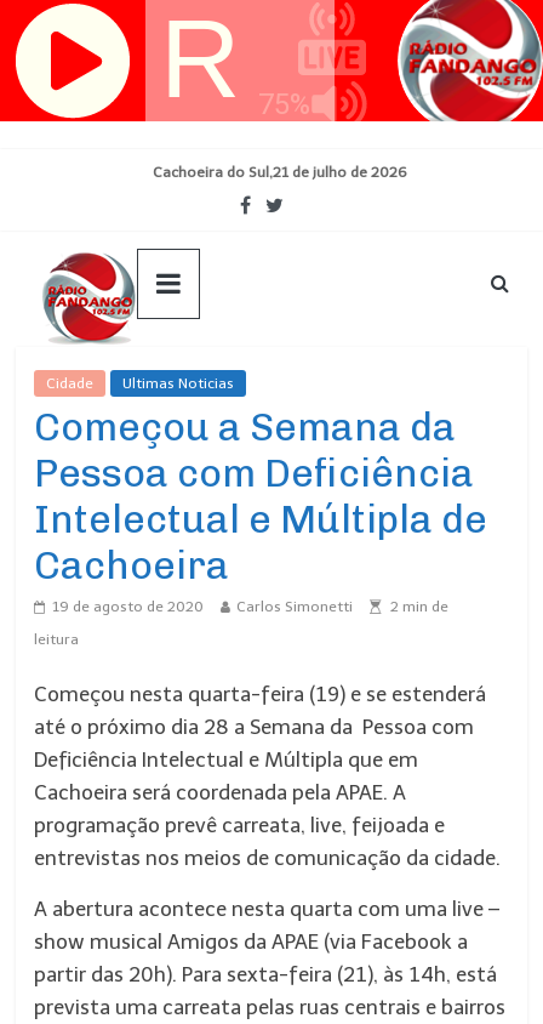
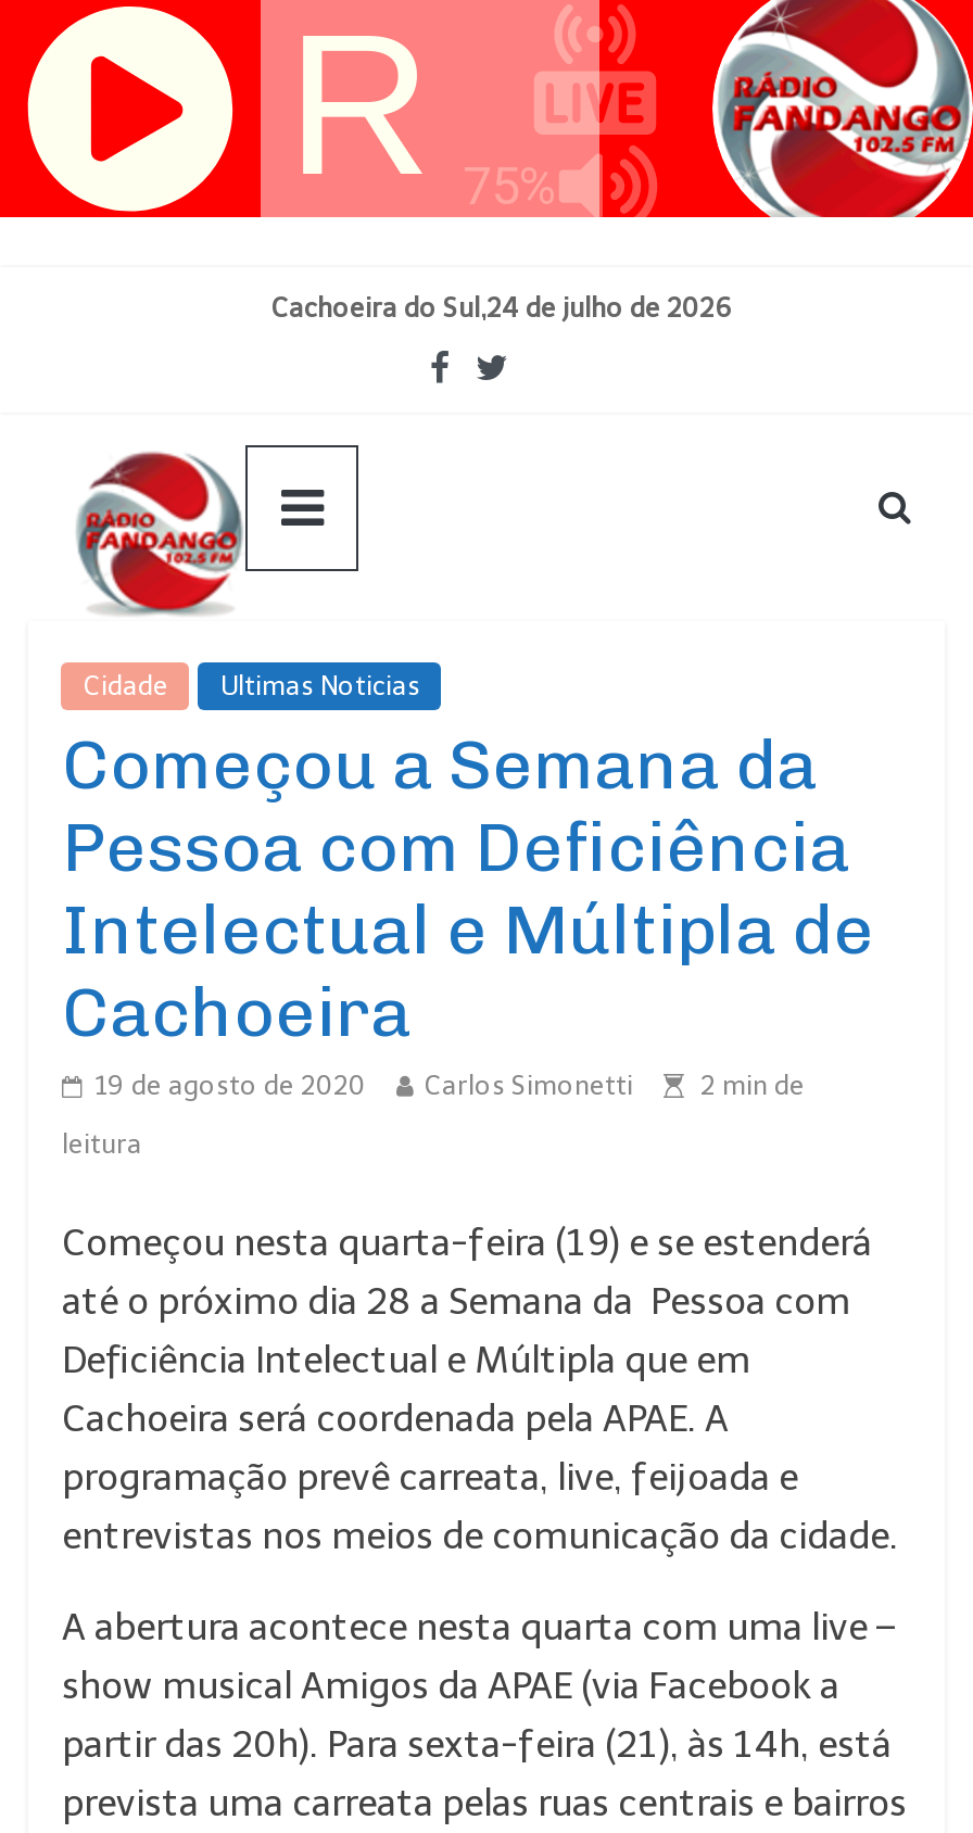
- Cachoeira do Sul,21 de julho de 2026
+ Cachoeira do Sul,24 de julho de 2026
